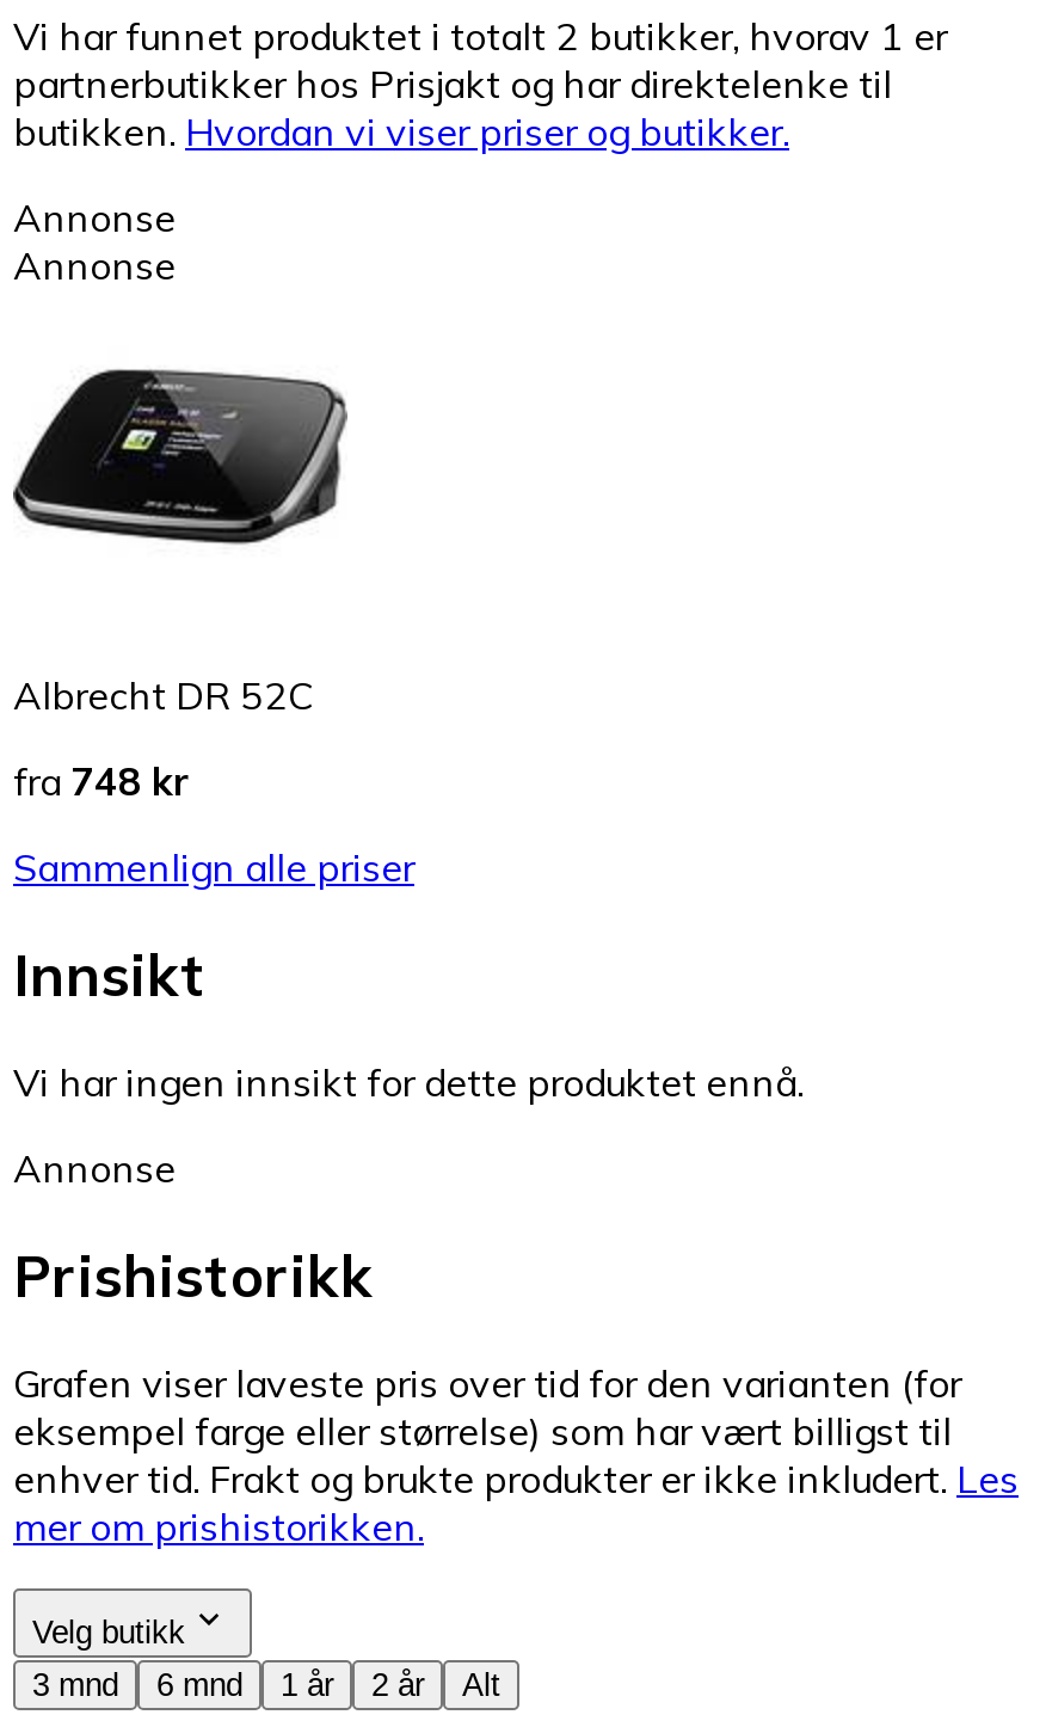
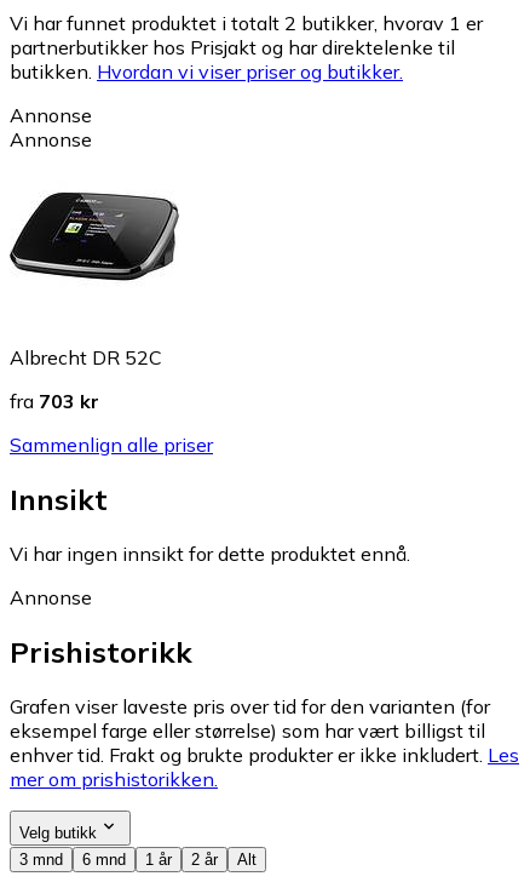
- fra 748 kr
+ fra 703 kr
